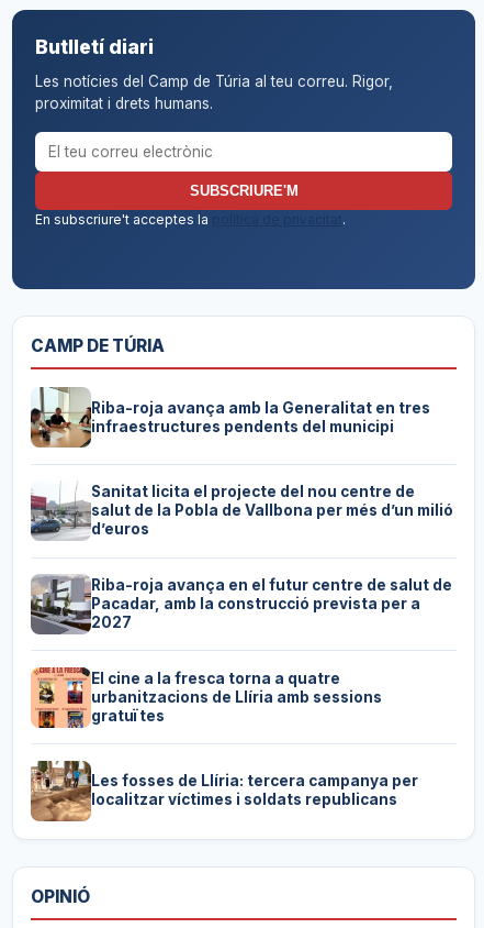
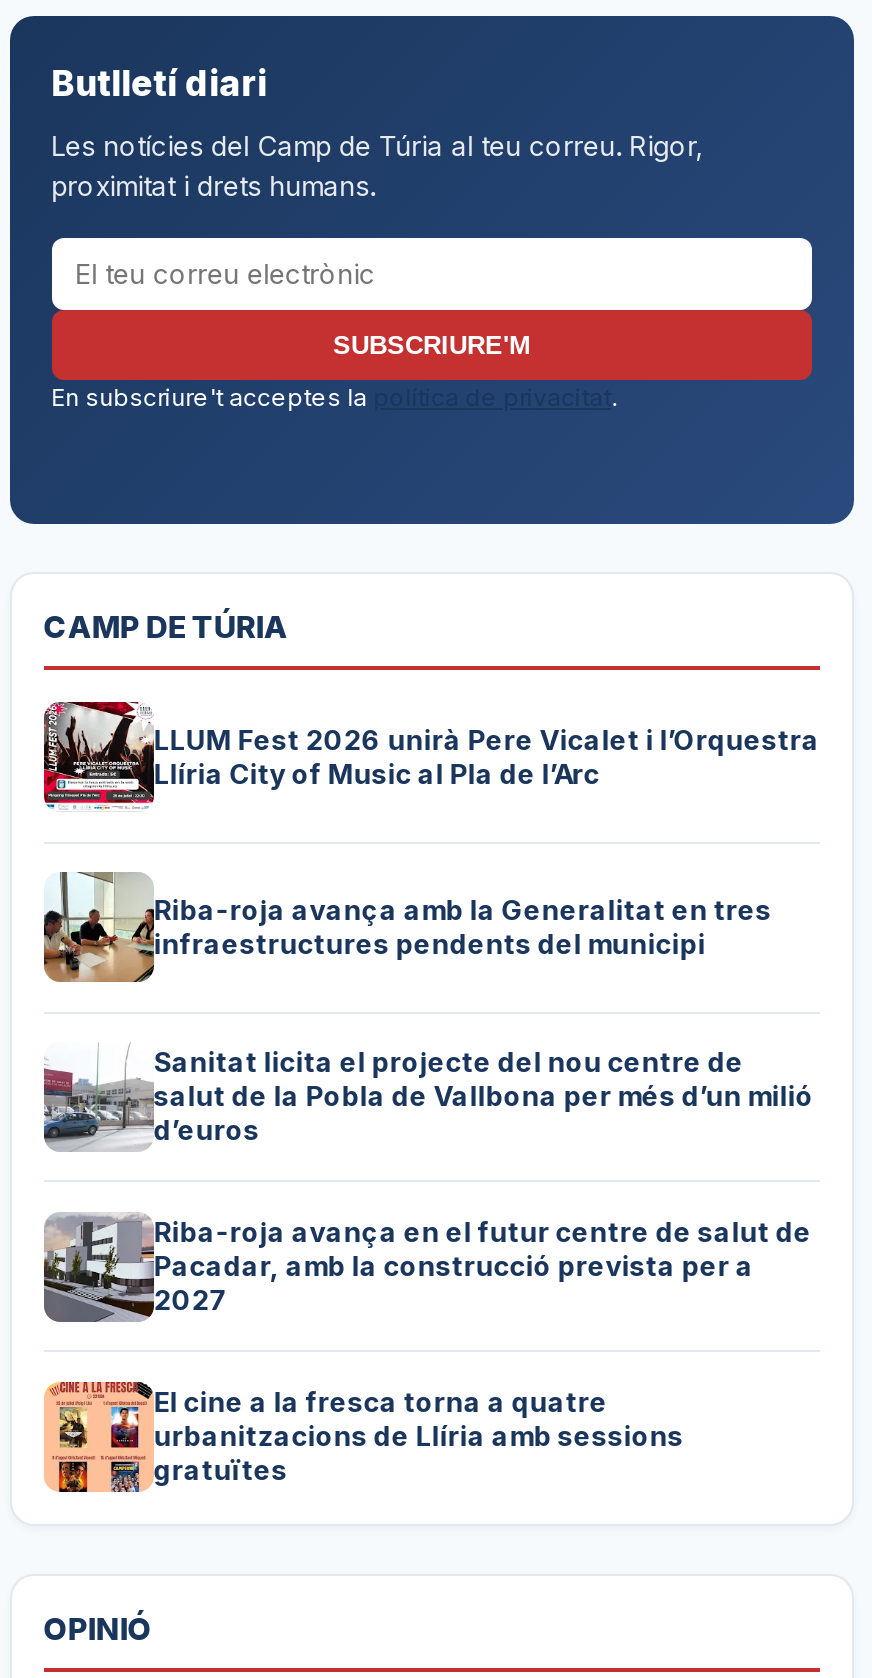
+ [image]
+ LLUM Fest 2026 unirà Pere Vicalet i l’Orquestra
+ Llíria City of Music al Pla de l’Arc

moved down: [image] | Riba-roja avança amb la Generalitat en tres | infraestructures pendents del municipi | ... | urbanitzacions de Llíria amb sessions | gratuïtes

- [image]
- Les fosses de Llíria: tercera campanya per
- localitzar víctimes i soldats republicans
